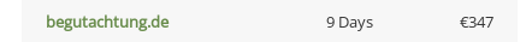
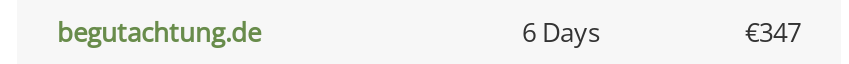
- 9 Days
+ 6 Days
